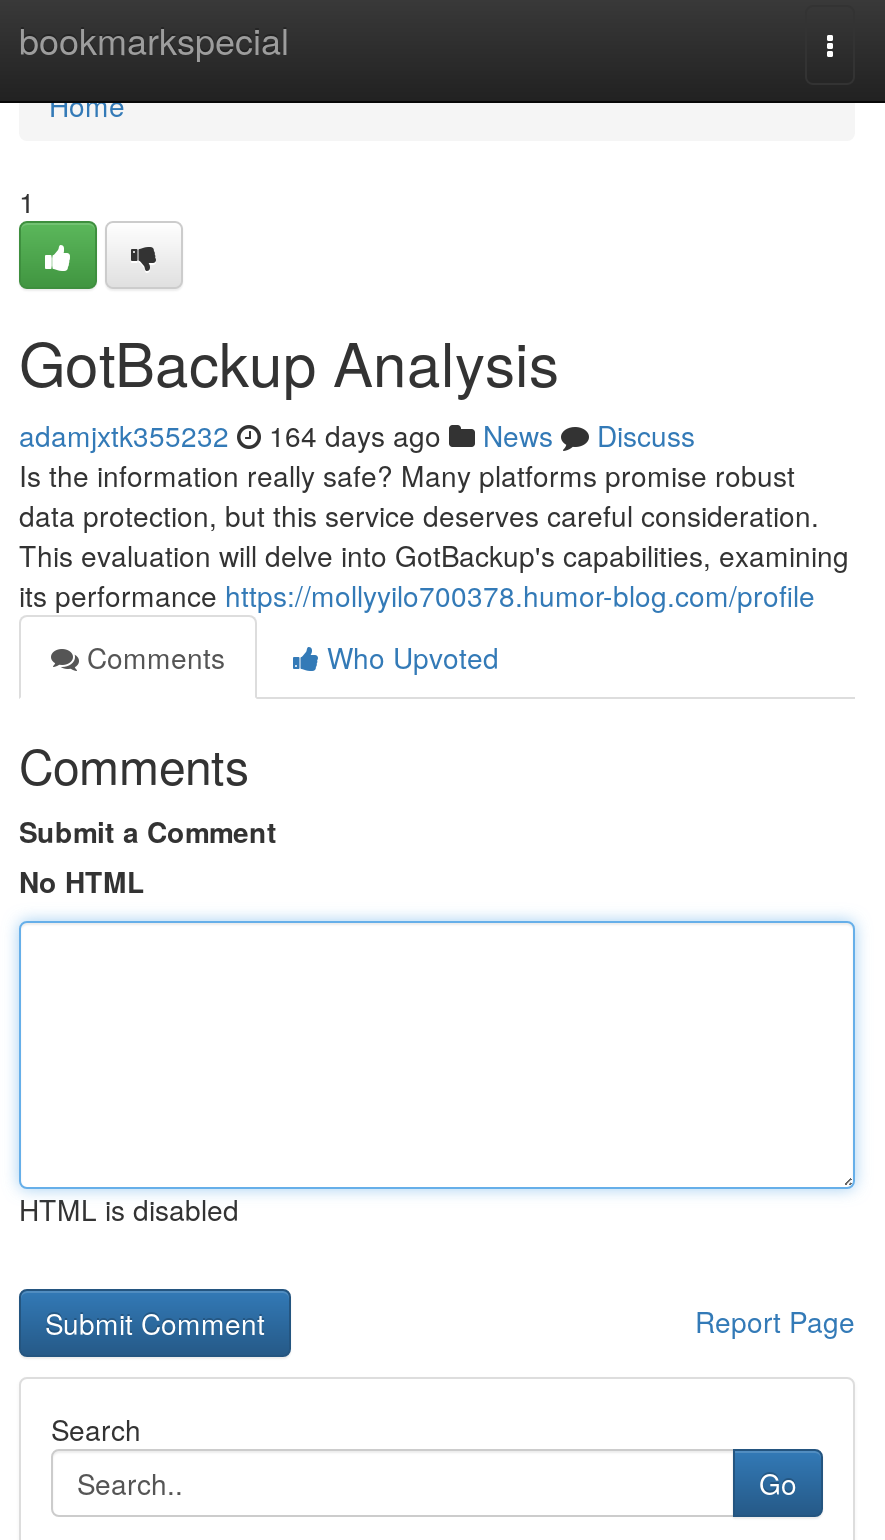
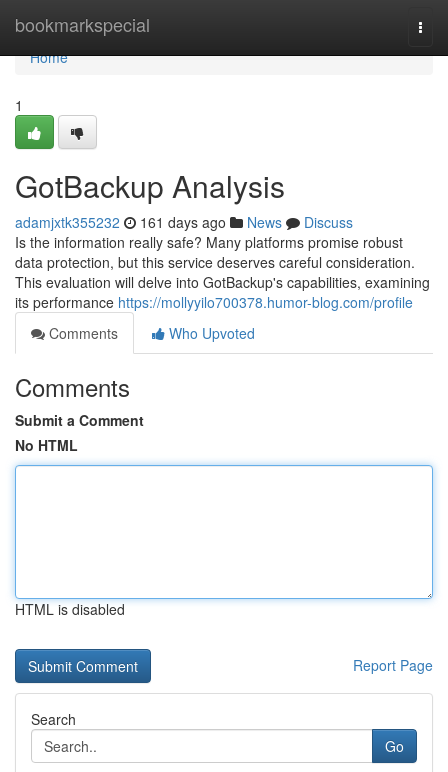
- adamjxtk355232 164 days ago News Discuss
+ adamjxtk355232 161 days ago News Discuss
